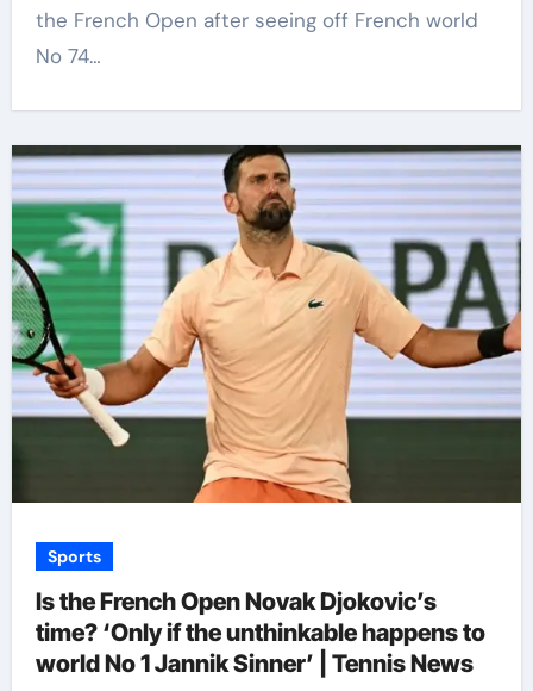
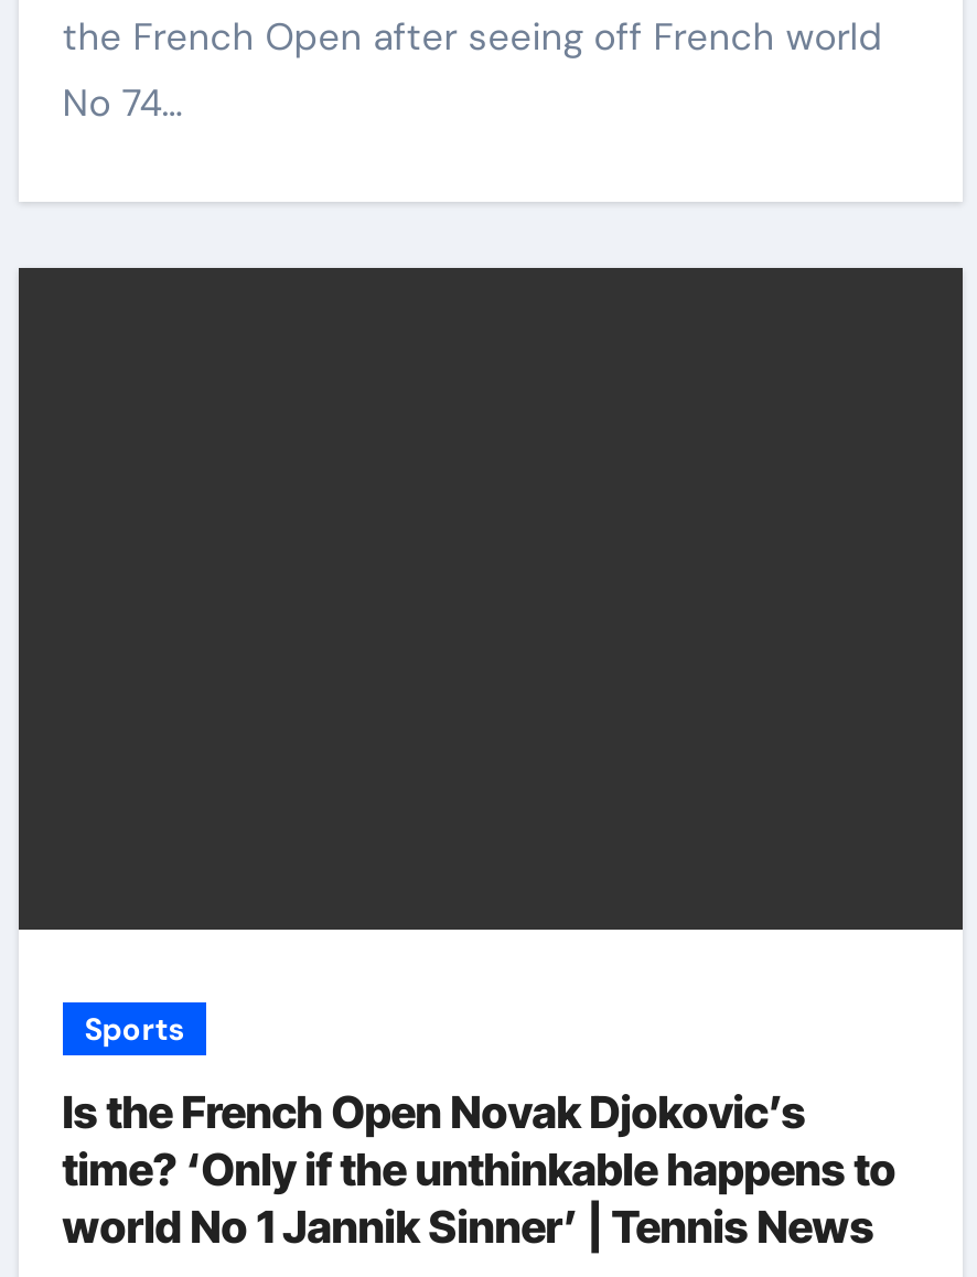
- [image]
